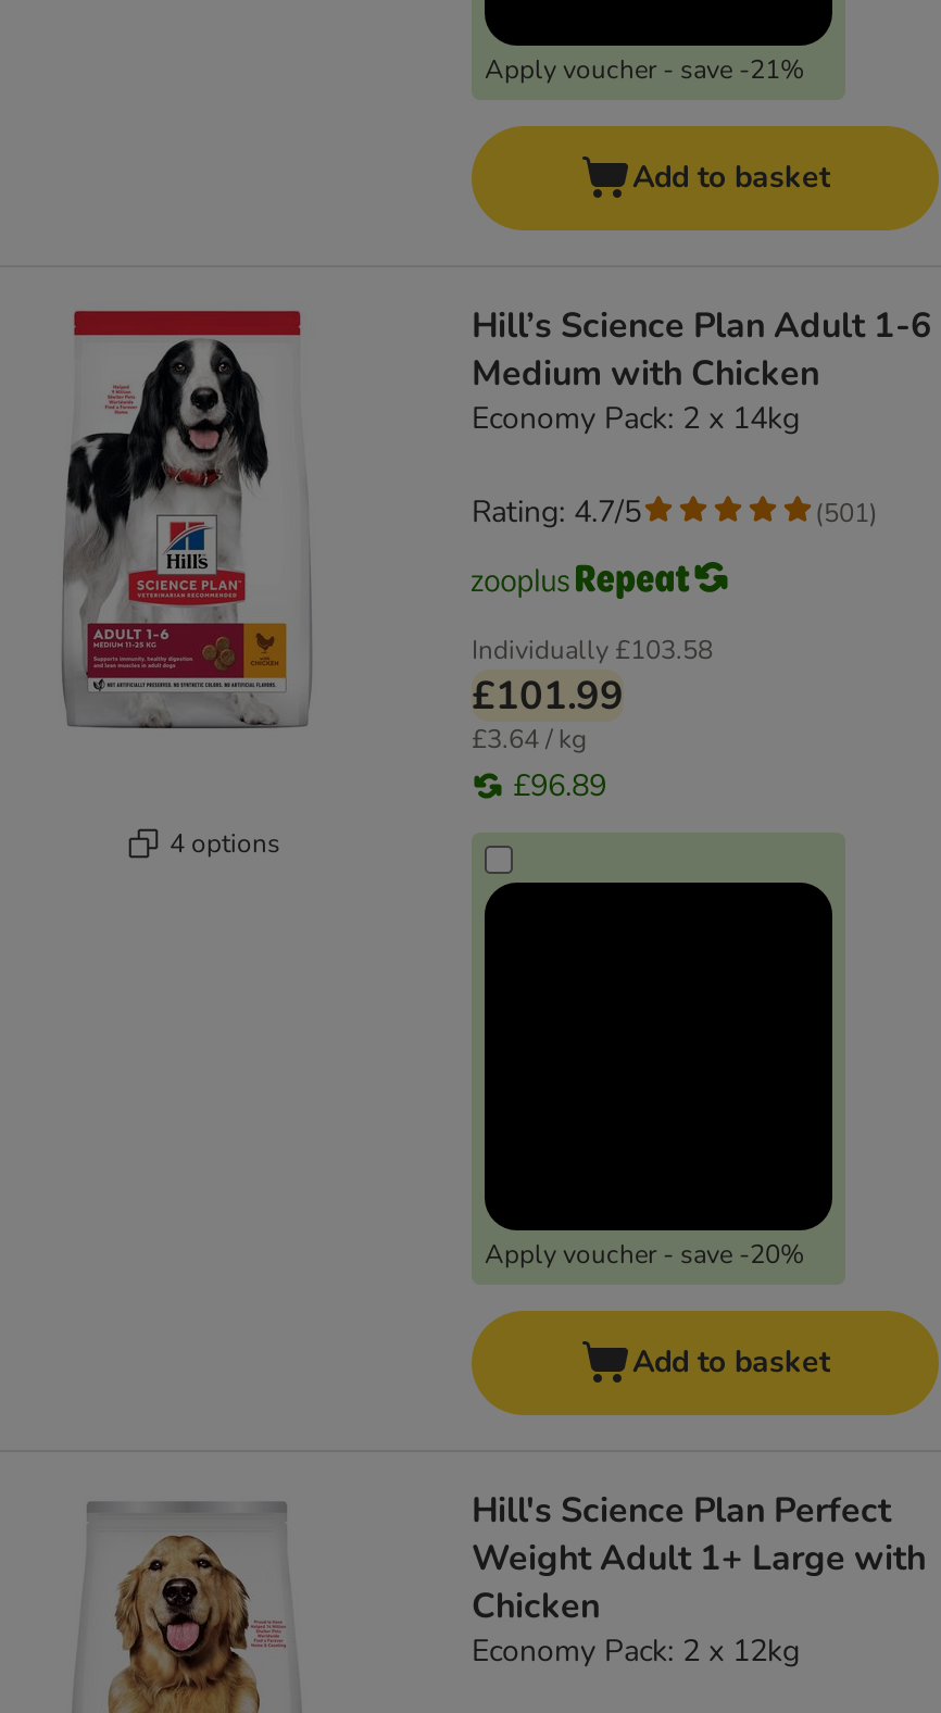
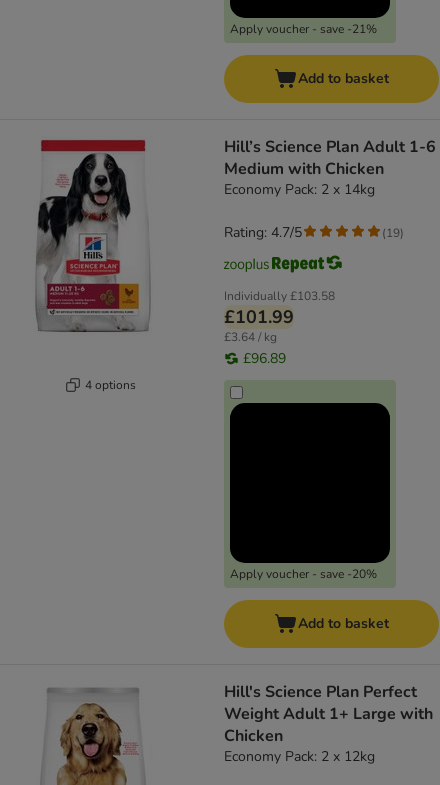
- (501)
+ (19)
